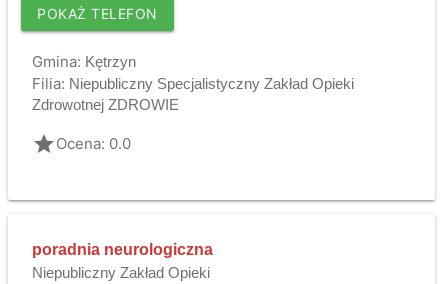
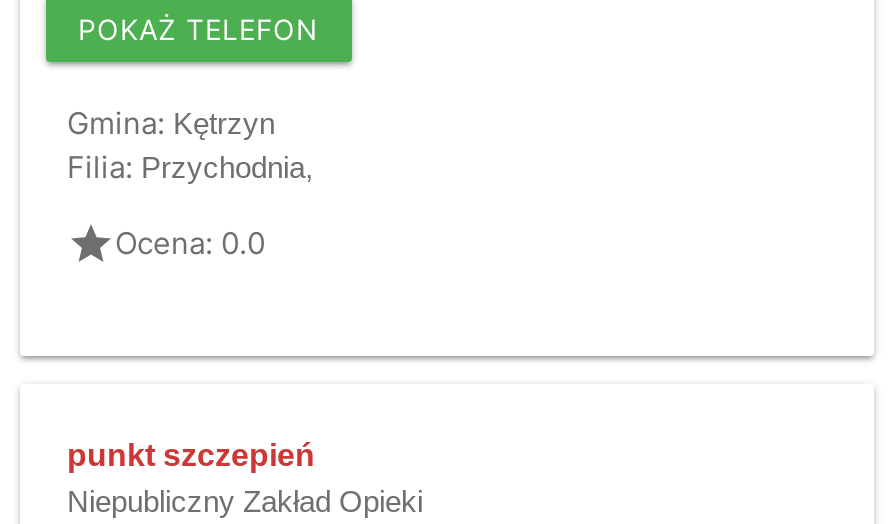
- Filia: Niepubliczny Specjalistyczny Zakład Opieki
- Zdrowotnej ZDROWIE
+ Filia: Przychodnia,

- poradnia neurologiczna
+ punkt szczepień
